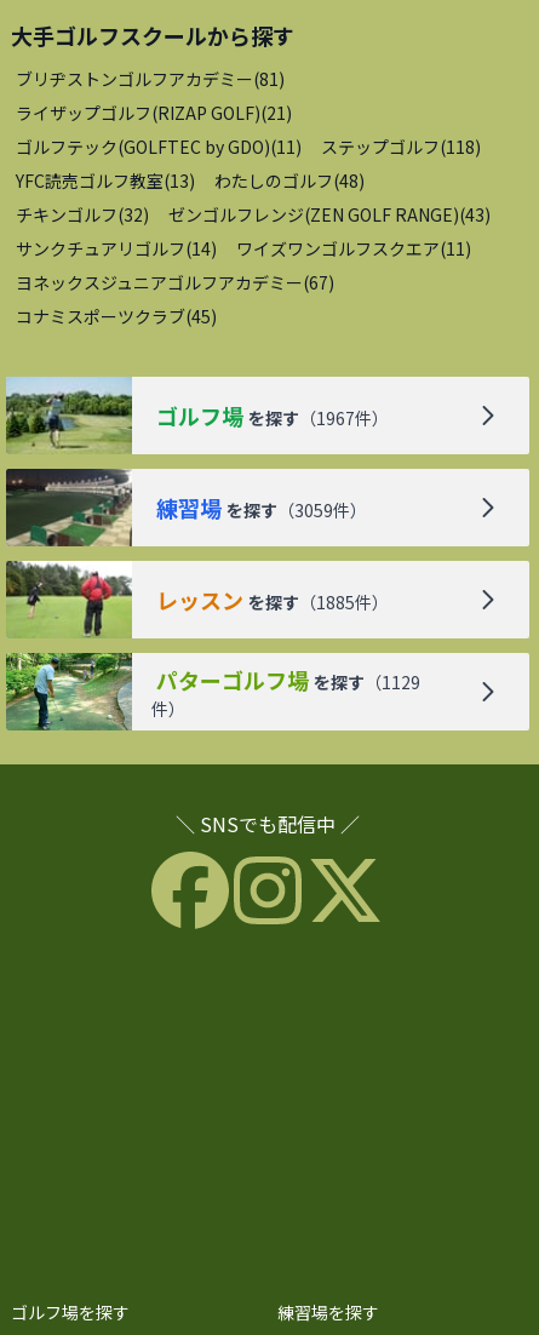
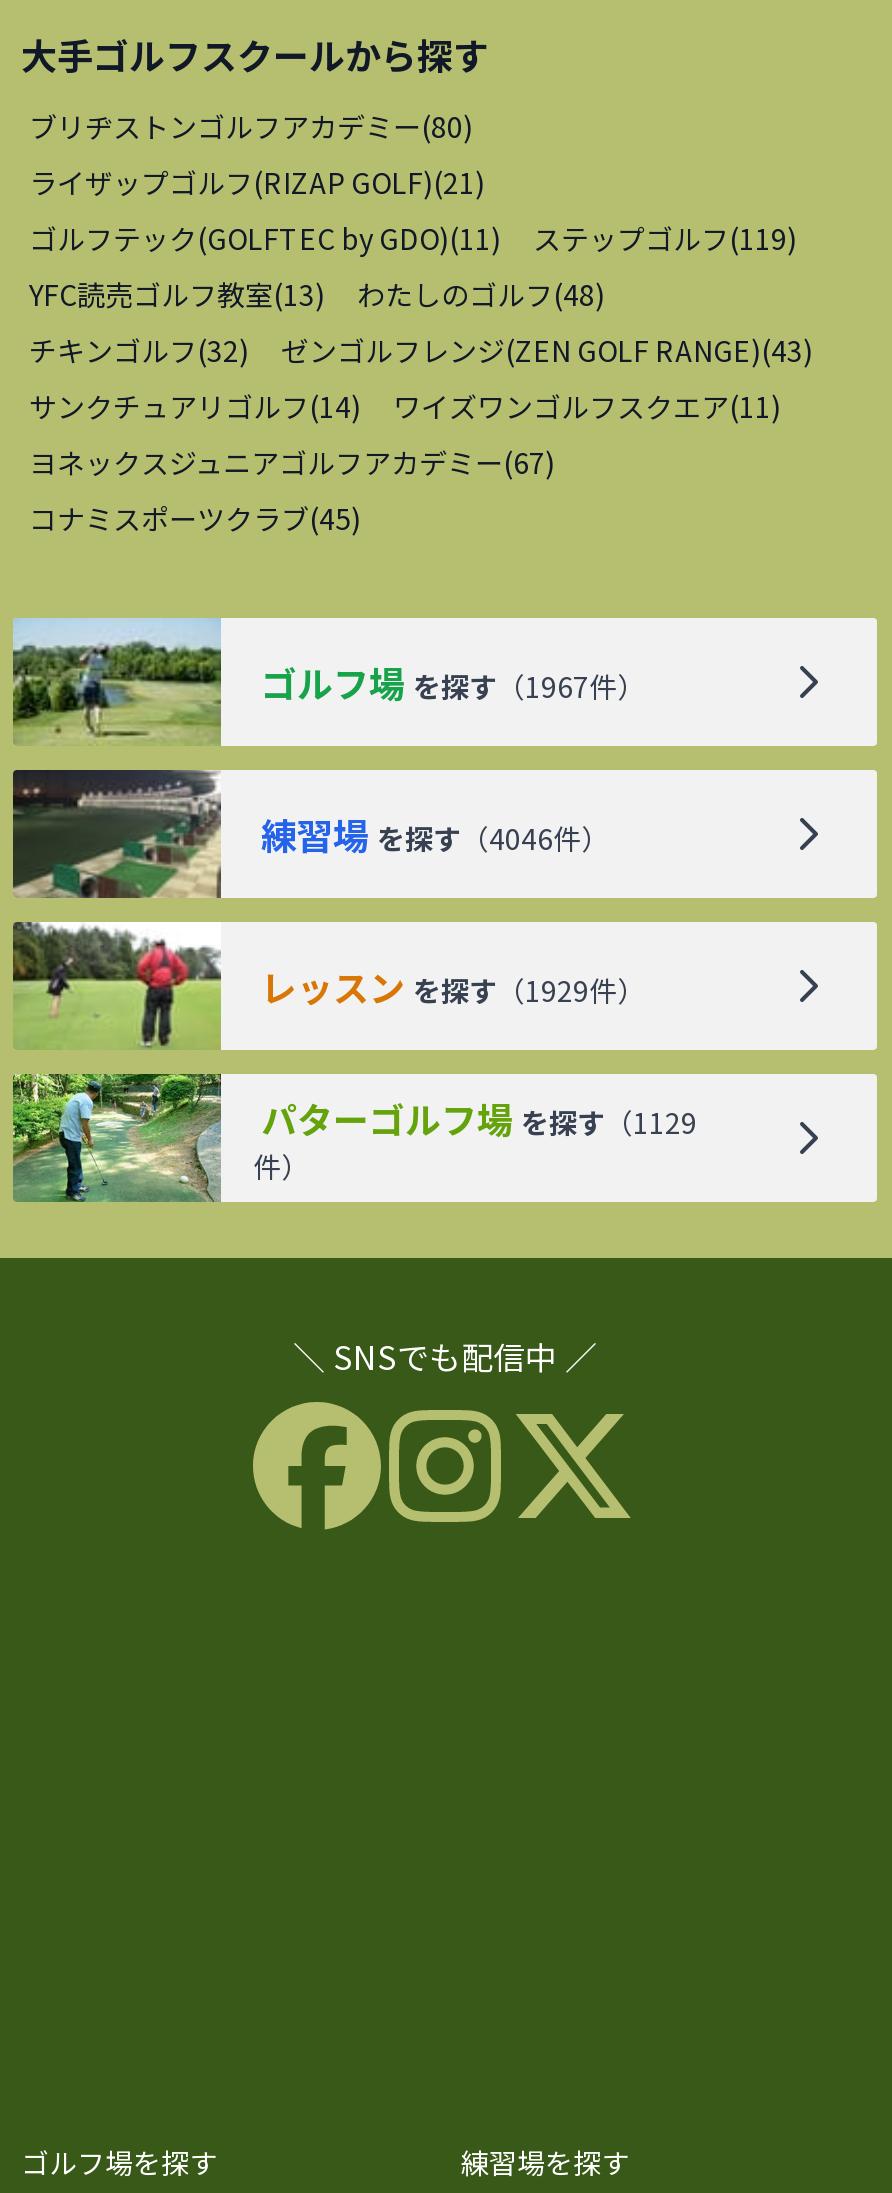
- ブリヂストンゴルフアカデミー(81)
+ ブリヂストンゴルフアカデミー(80)

- ステップゴルフ(118)
+ ステップゴルフ(119)

- 練習場 を探す（3059件）
+ 練習場 を探す（4046件）

- レッスン を探す（1885件）
+ レッスン を探す（1929件）
